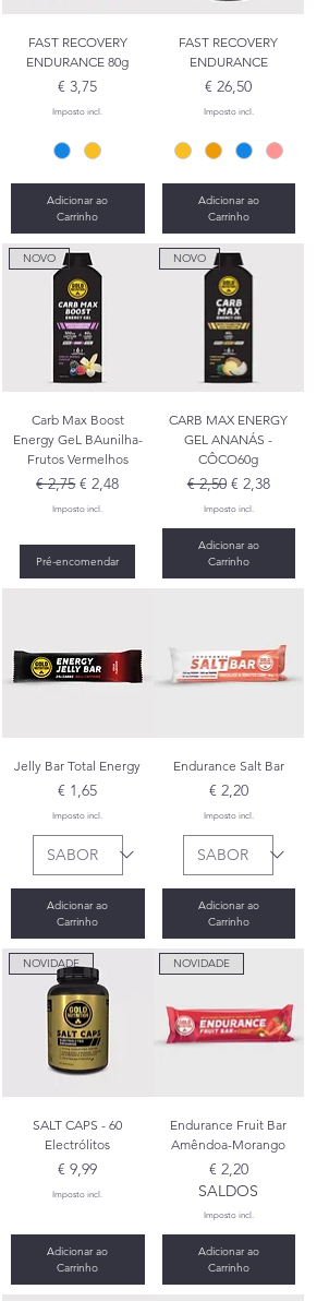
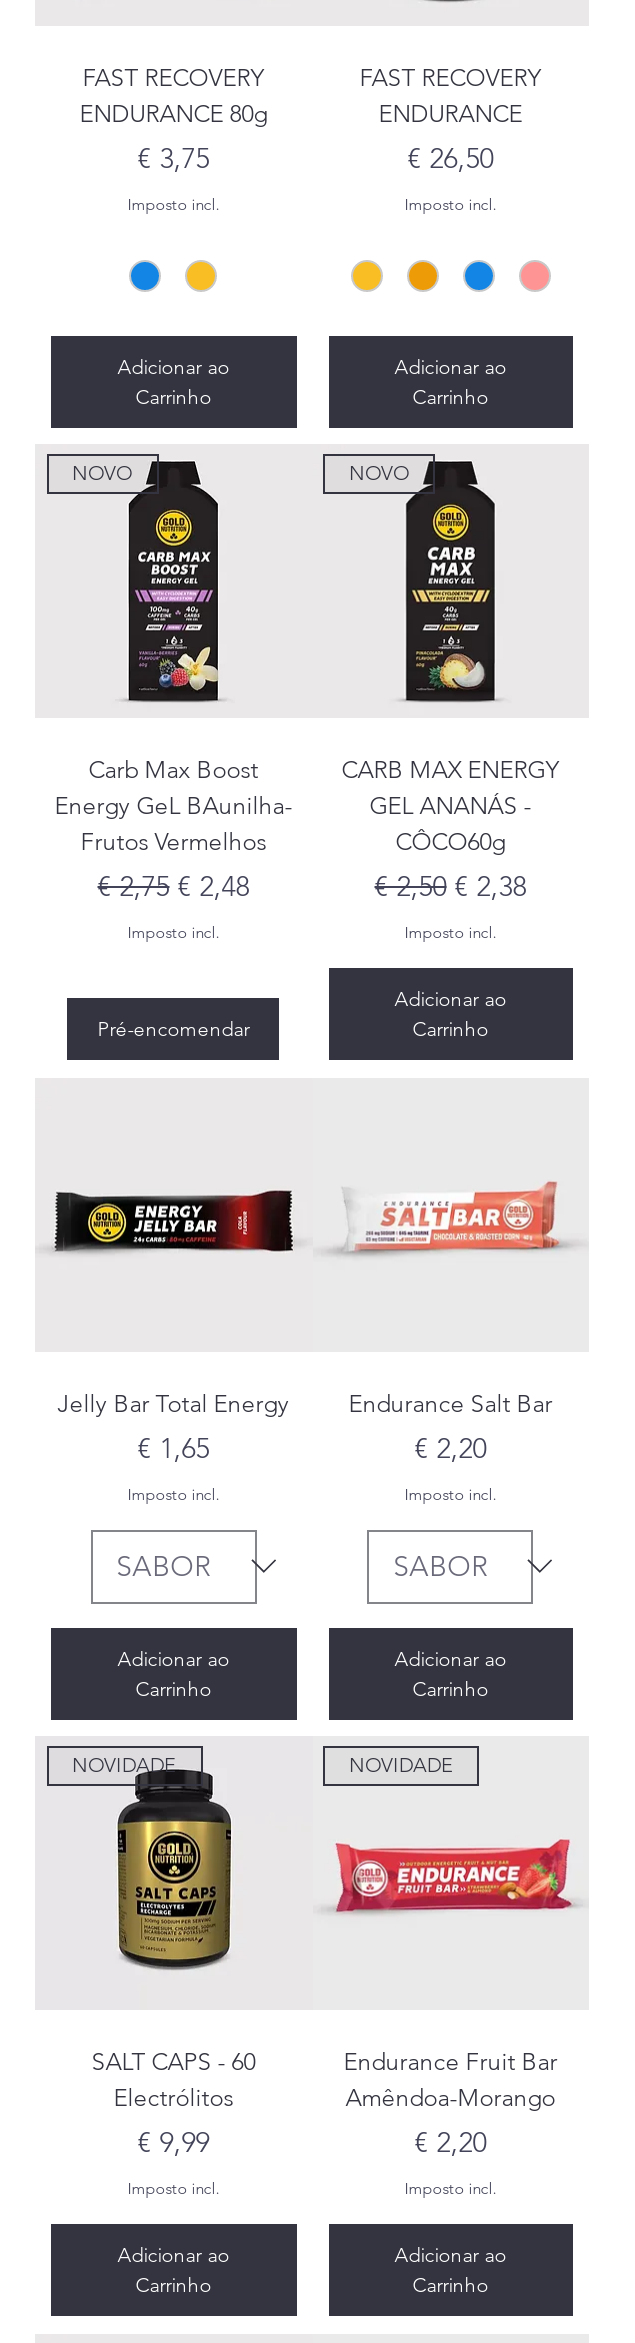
- SALDOS
